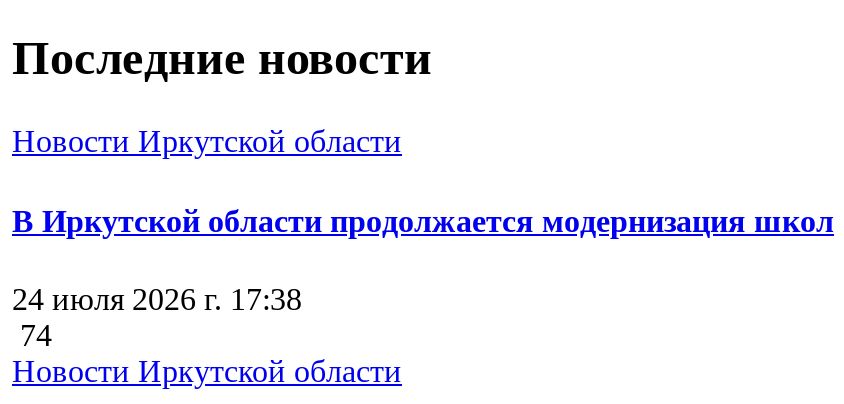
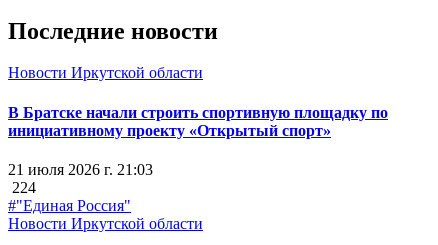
- В Иркутской области продолжается модернизация школ
+ В Братске начали строить спортивную площадку по
+ инициативному проекту «Открытый спорт»

- 24 июля 2026 г. 17:38
- 74
+ 21 июля 2026 г. 21:03
+ 224
+ #"Единая Россия"
